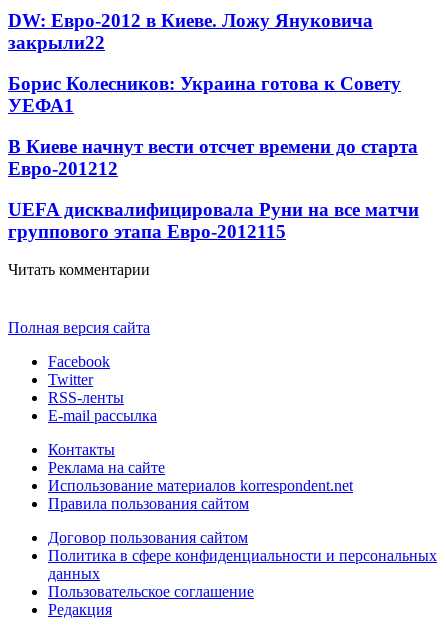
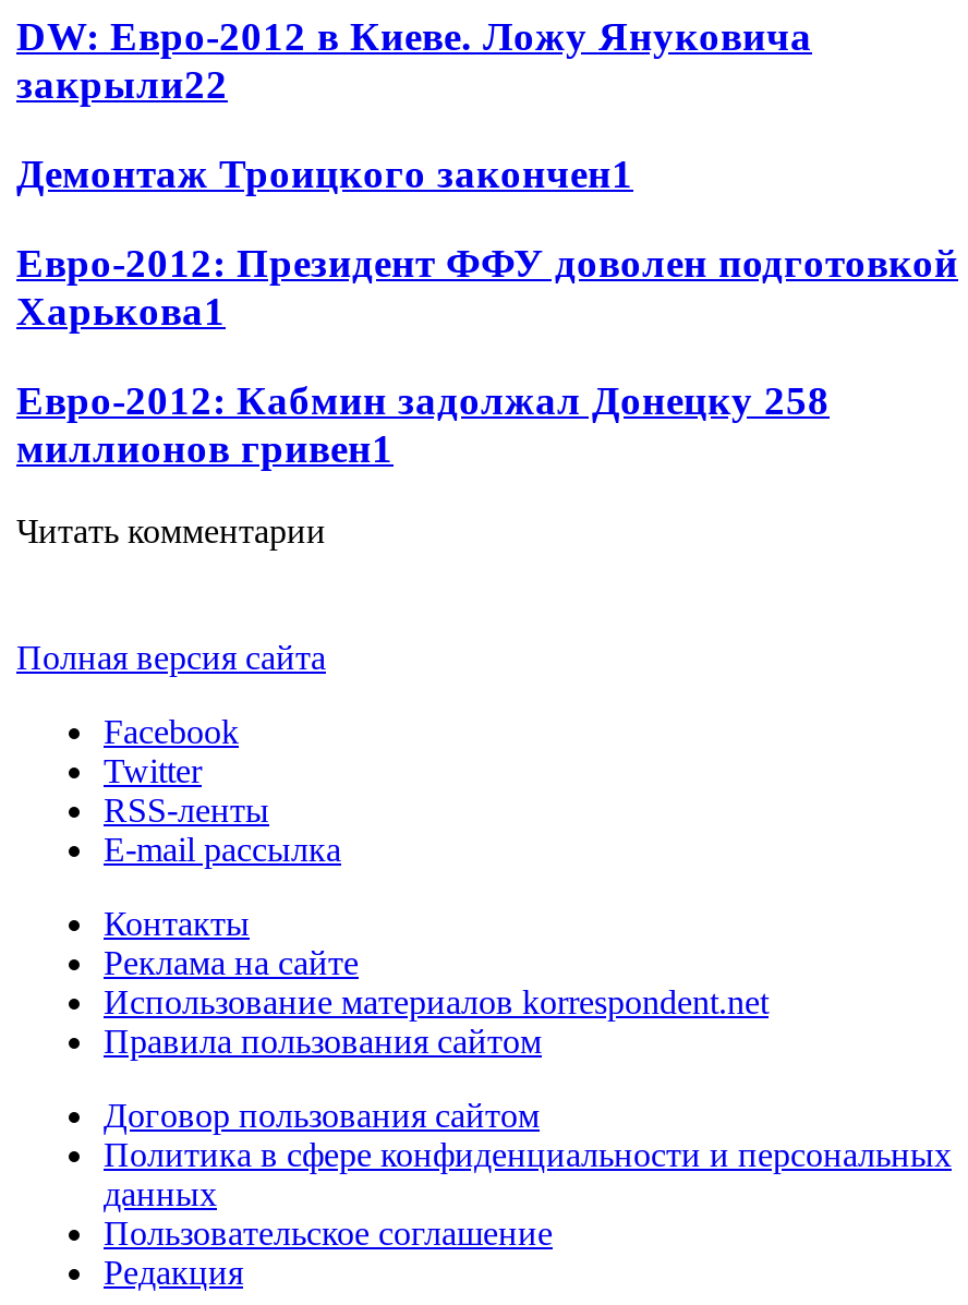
- Борис Колесников: Украина готова к Совету
- УЕФА1
+ Демонтаж Троицкого закончен1

- В Киеве начнут вести отсчет времени до старта
- Евро-20121 2
+ Евро-2012: Президент ФФУ доволен подготовкой
+ Харькова1

- UEFA дисквалифицировала Руни на все матчи
- группового этапа Евро-2012115
+ Евро-2012: Кабмин задолжал Донецку 258
+ миллионов гривен1
